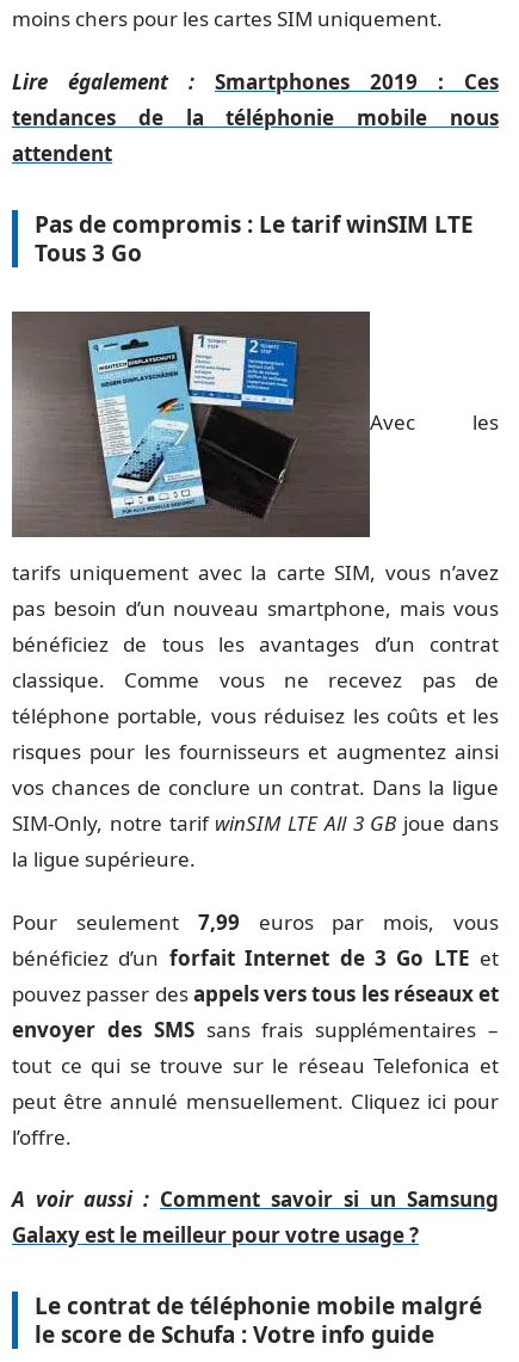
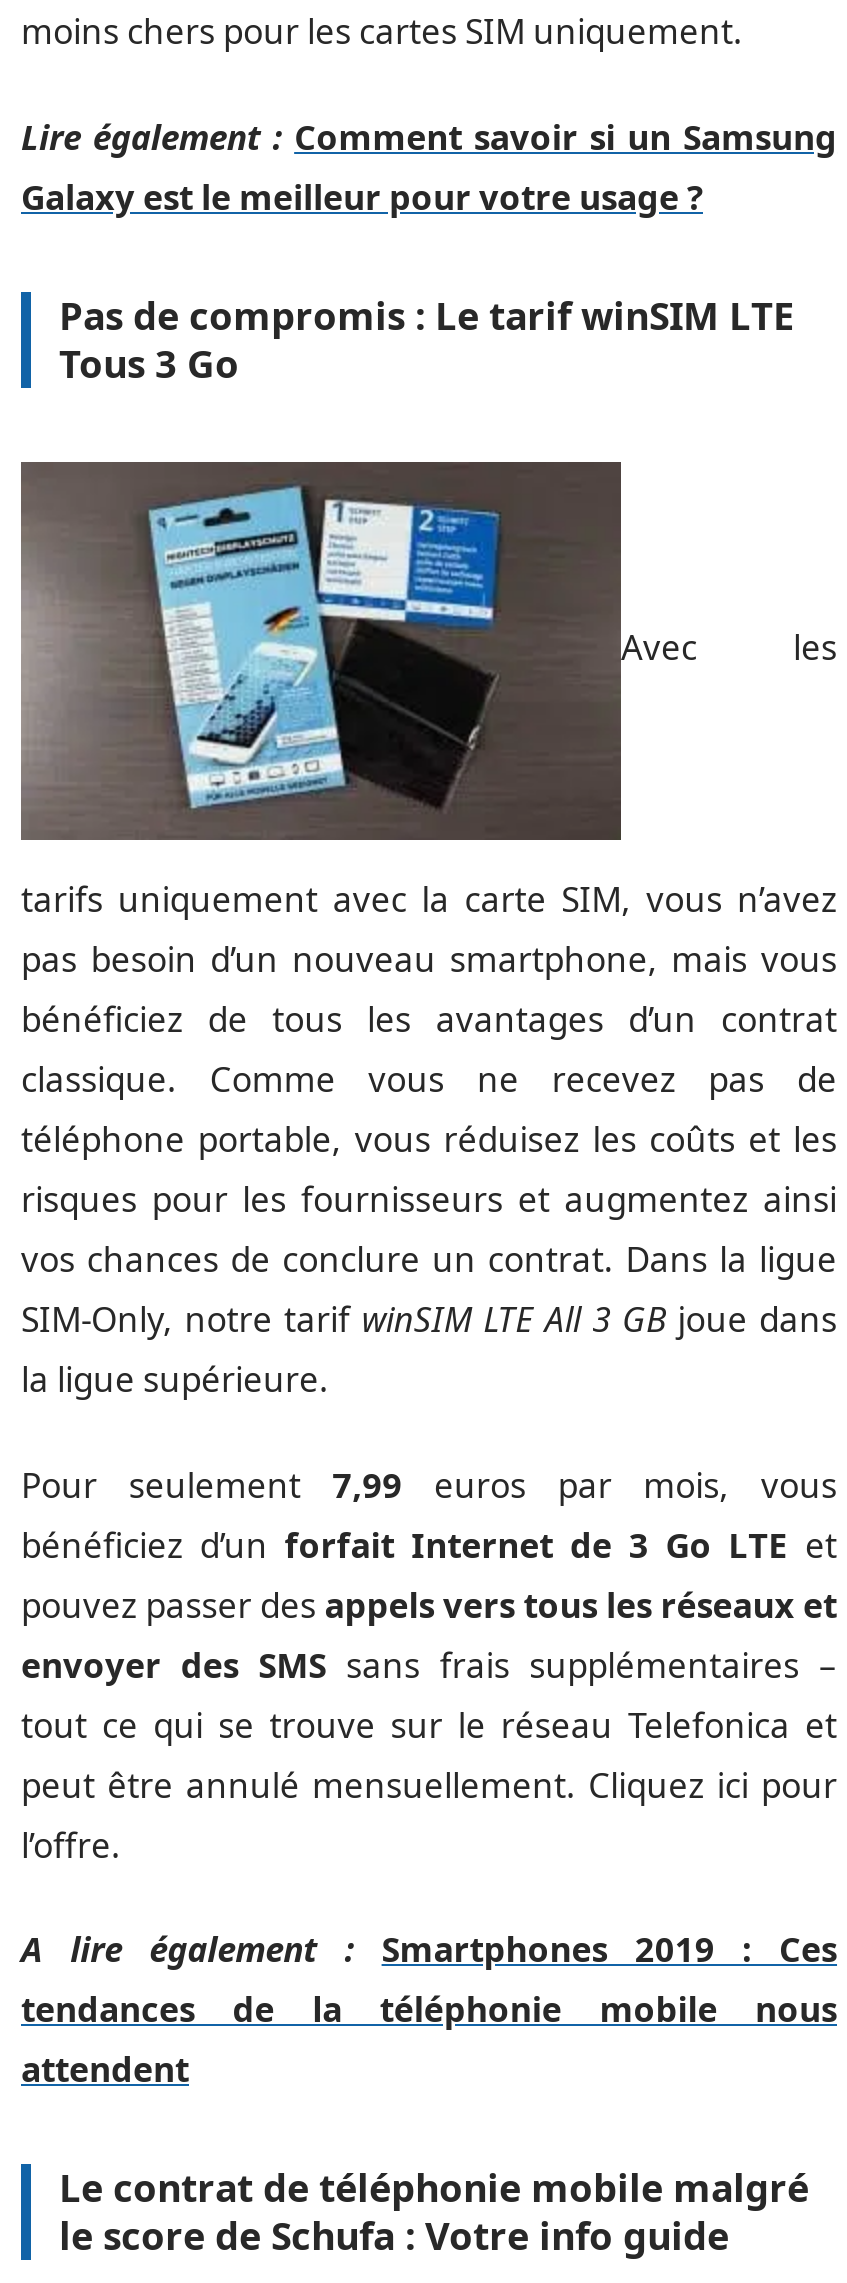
- Lire également :
- Smartphones 2019 : Ces
+ Lire également : Comment savoir si un Samsung

moved down: tendances de la téléphonie mobile nous | attendent

moved up: [image] | Pas de compromis : Le tarif winSIM LTE | Tous 3 Go | ... | peut être annulé mensuellement. Cliquez ici pour | l’offre.

- A voir aussi : Comment savoir si un Samsung
+ A lire également : Smartphones 2019 : Ces

moved up: Galaxy est le meilleur pour votre usage ?
